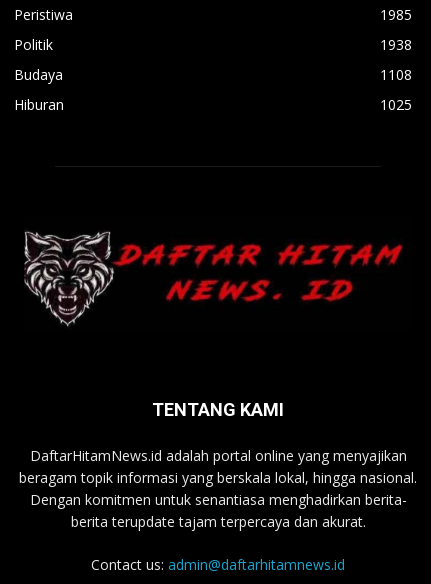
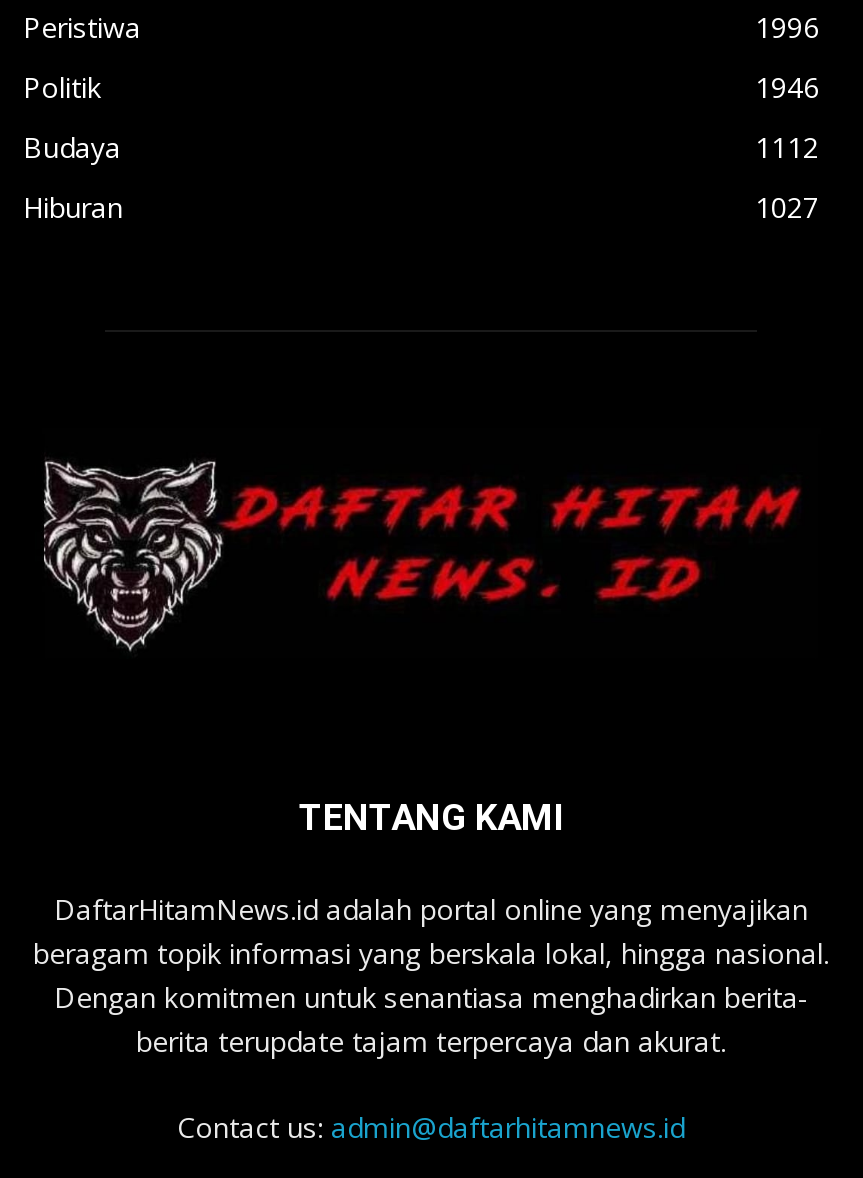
- 1985
+ 1996

- 1938
+ 1946

- 1108
+ 1112

- 1025
+ 1027
